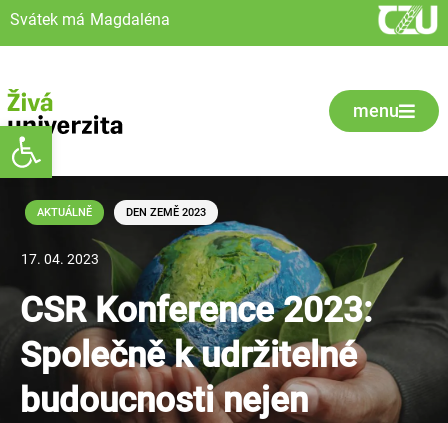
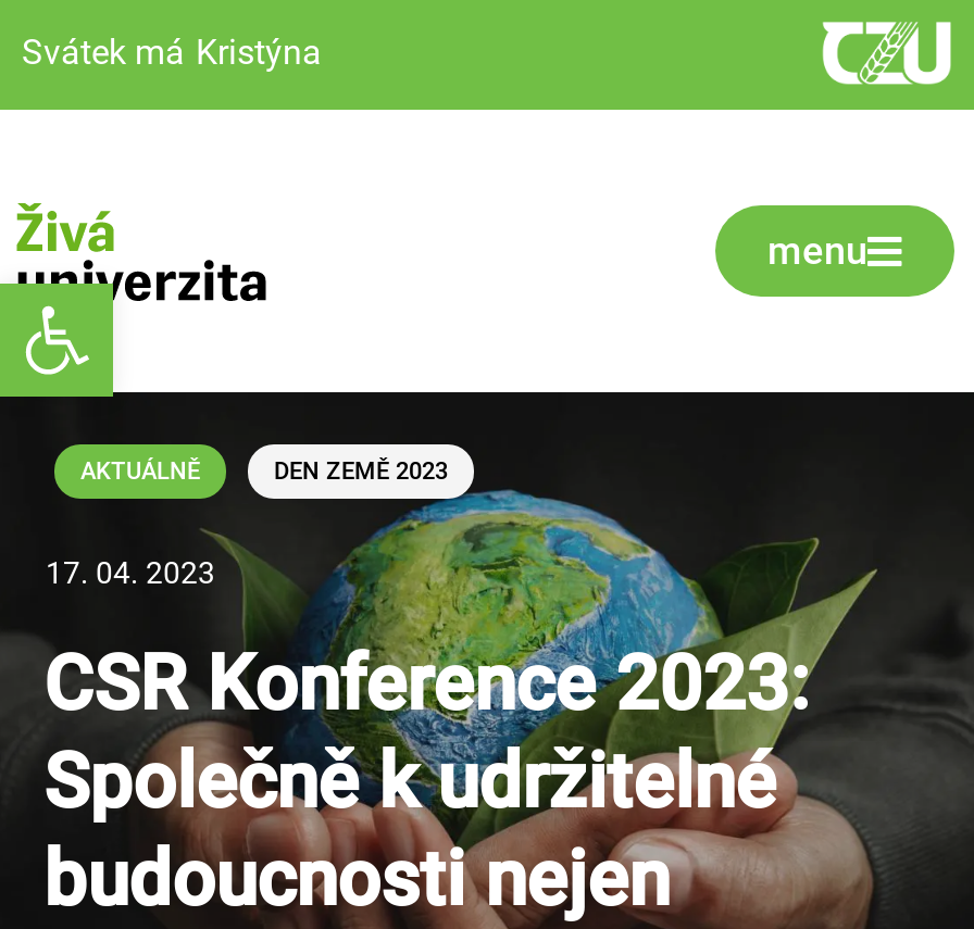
- Svátek má Magdaléna
+ Svátek má Kristýna
